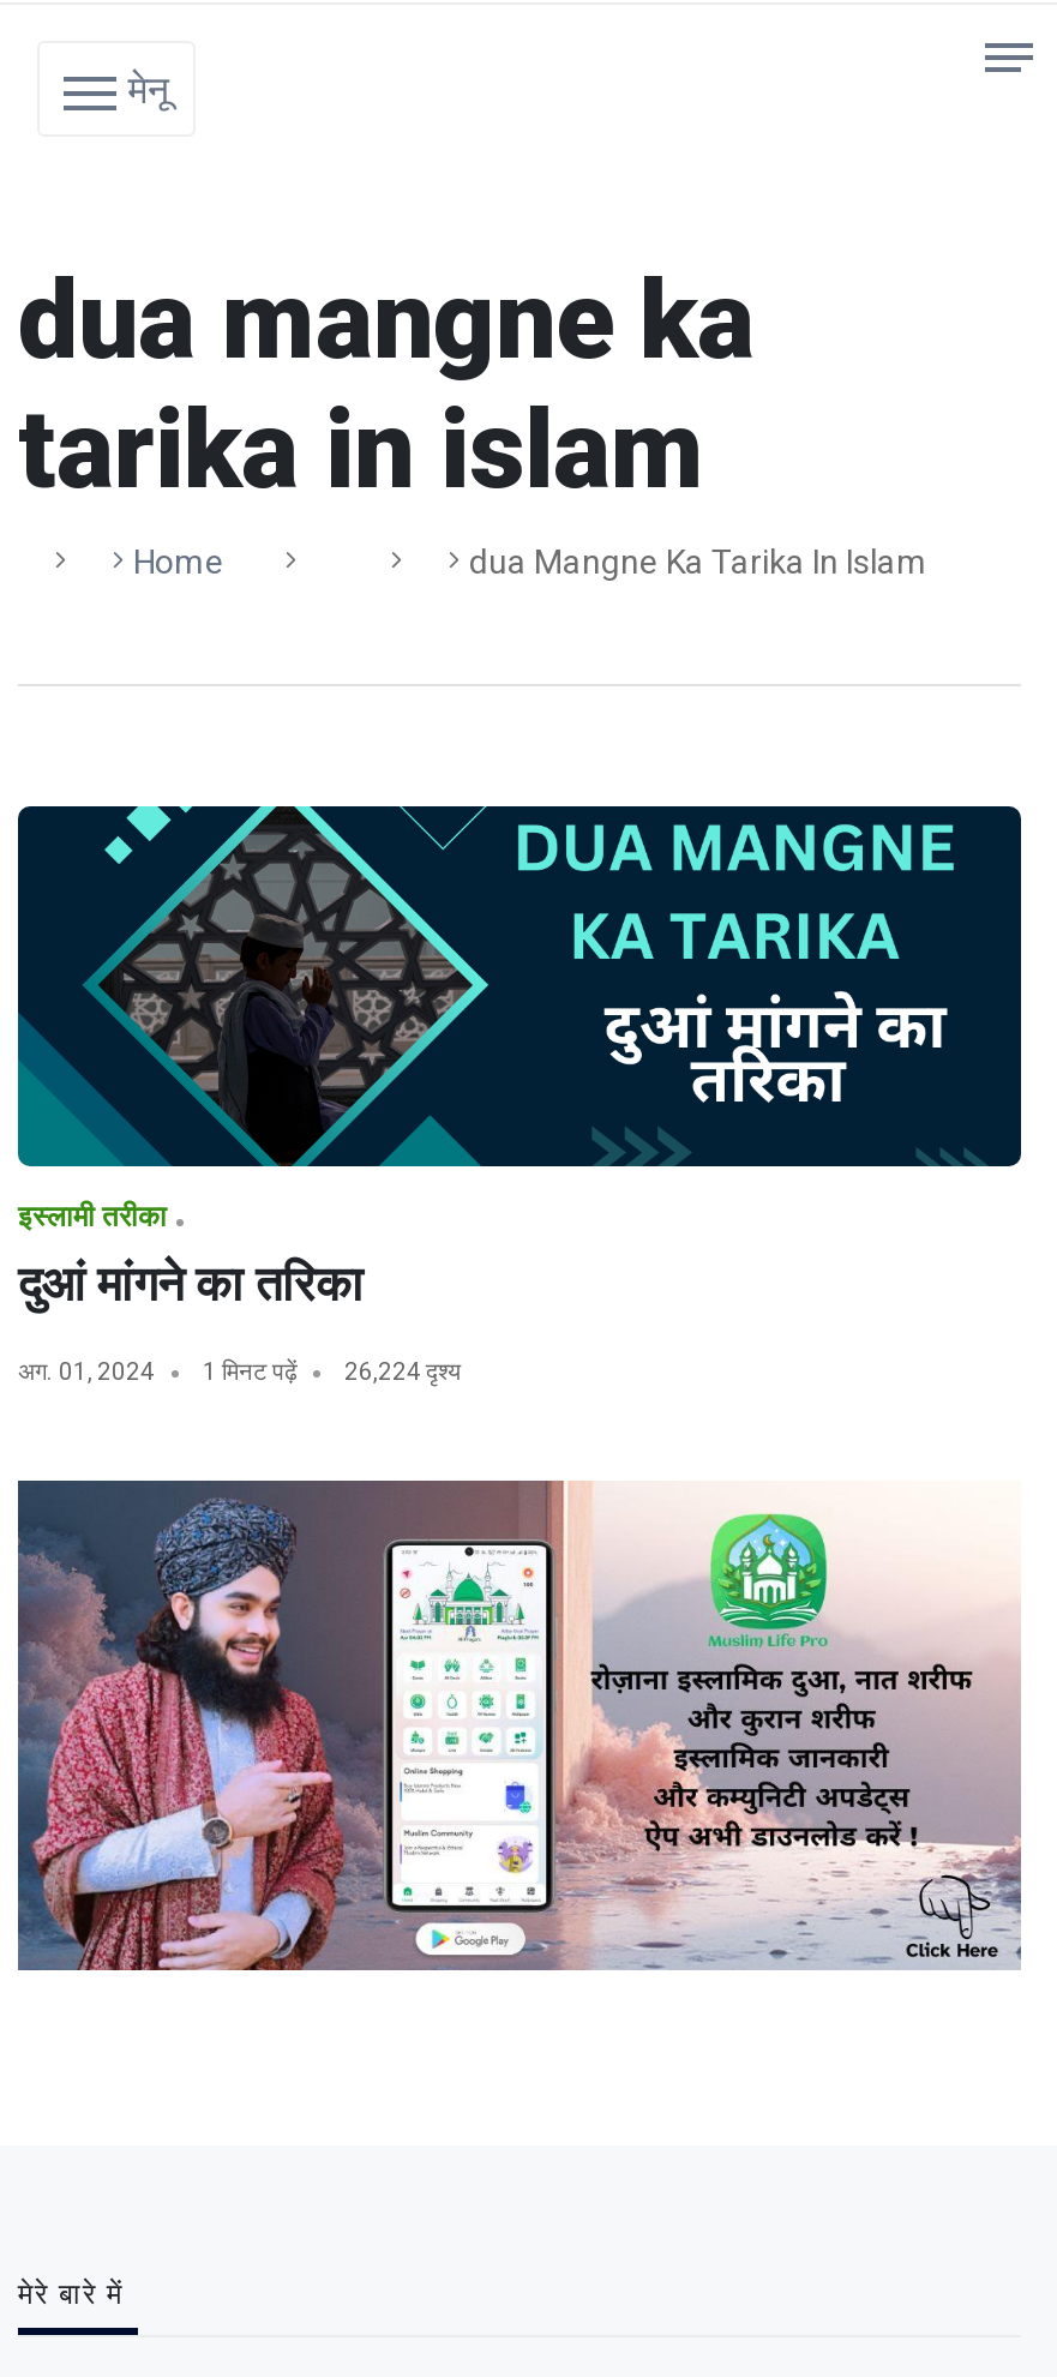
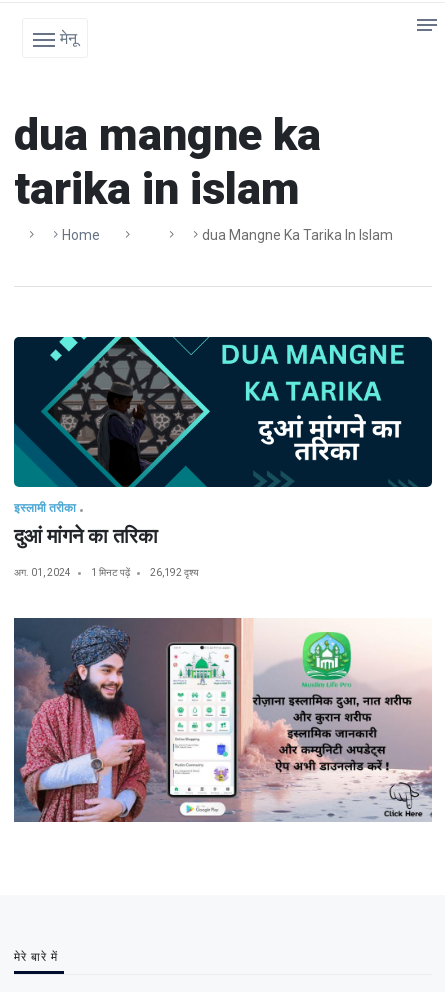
- अग. 01, 2024 1 मिनट पढ़ें 26,224 दृश्य
+ अग. 01, 2024 1 मिनट पढ़ें 26,192 दृश्य
